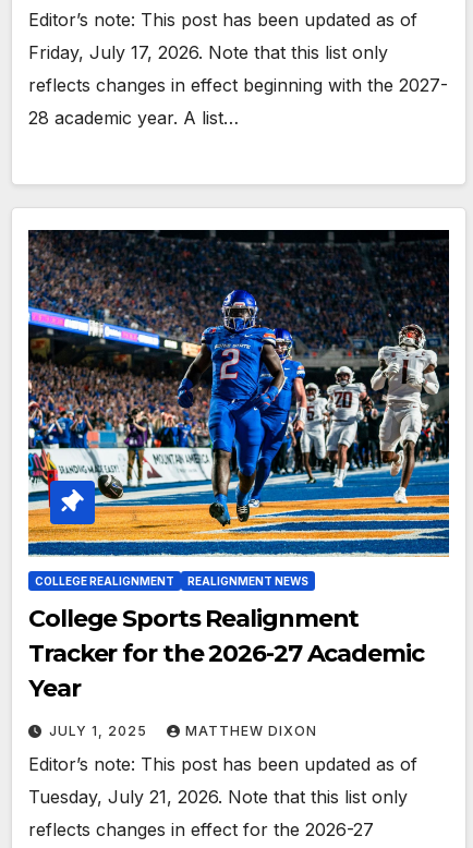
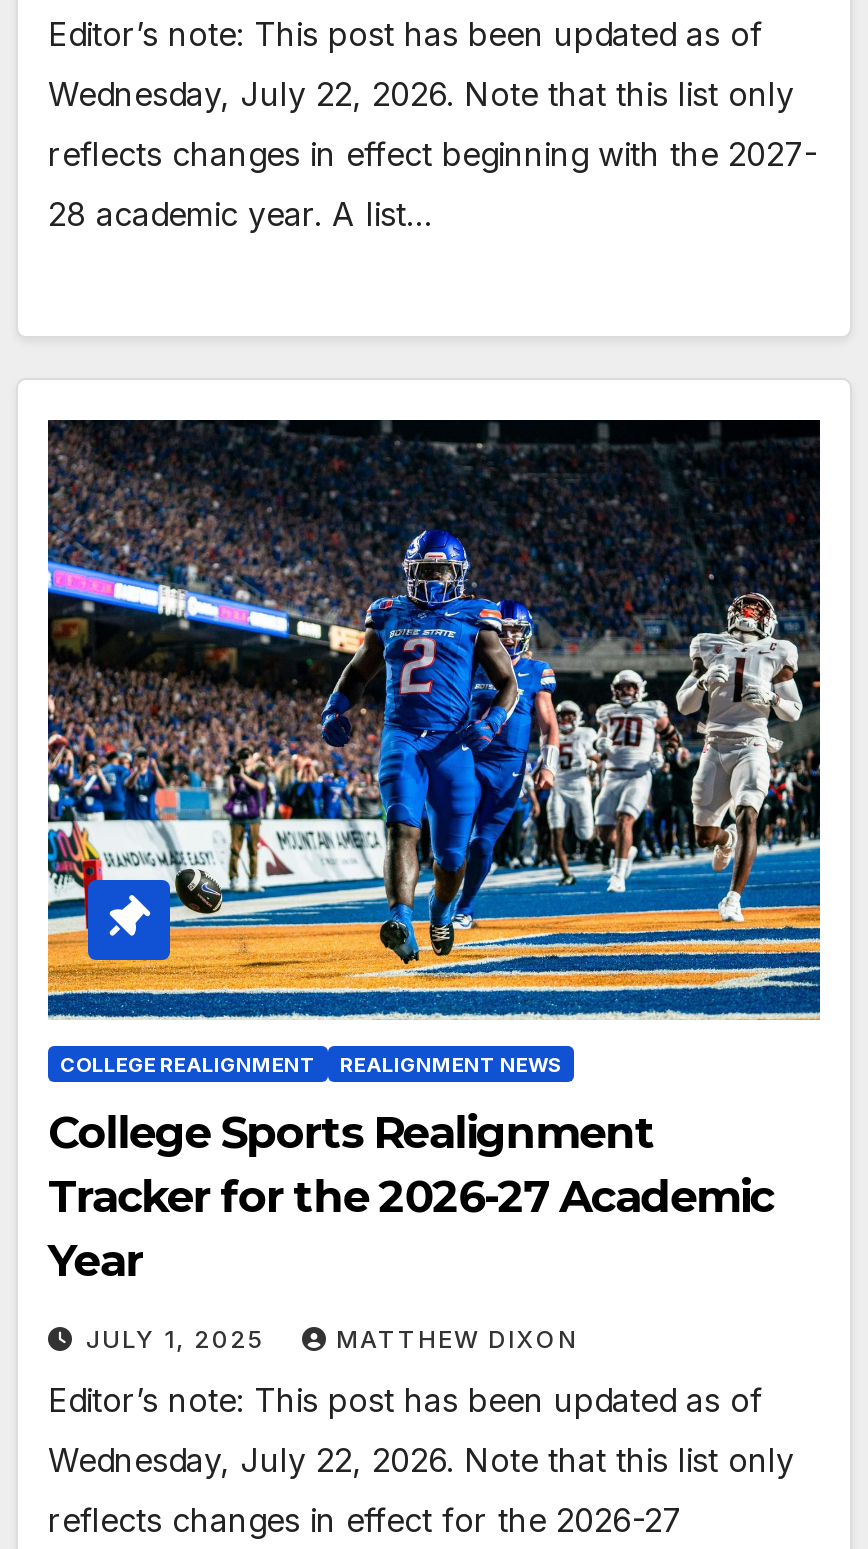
- Friday, July 17, 2026. Note that this list only
+ Wednesday, July 22, 2026. Note that this list only

- Tuesday, July 21, 2026. Note that this list only
+ Wednesday, July 22, 2026. Note that this list only
